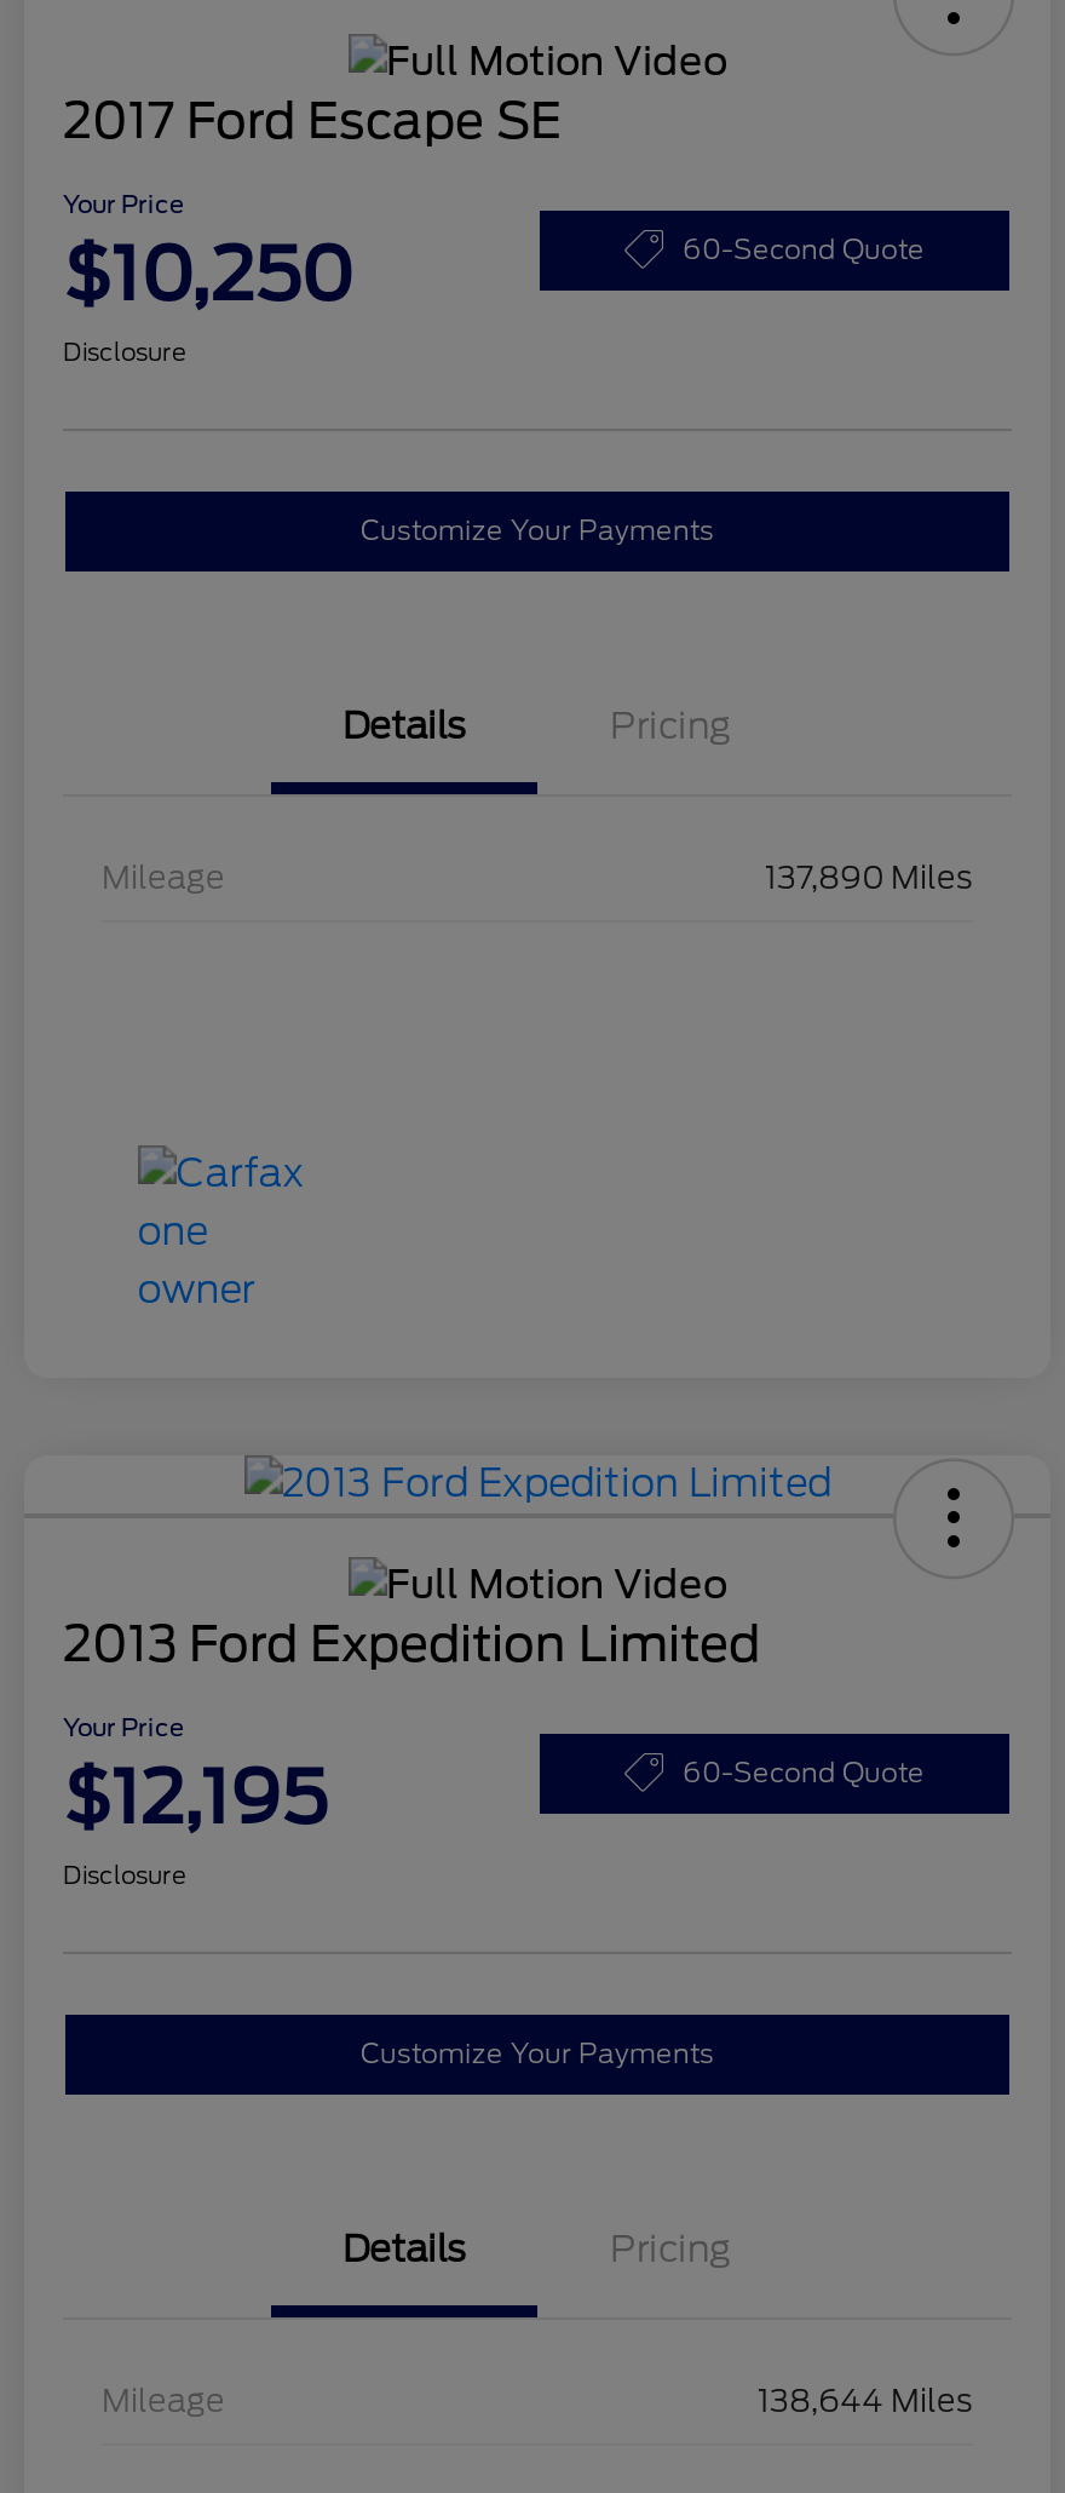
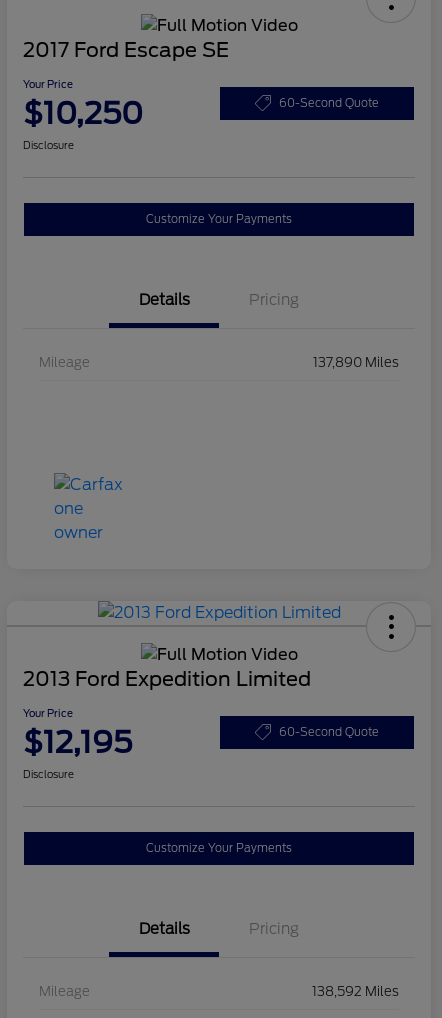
- 138,644 Miles
+ 138,592 Miles
